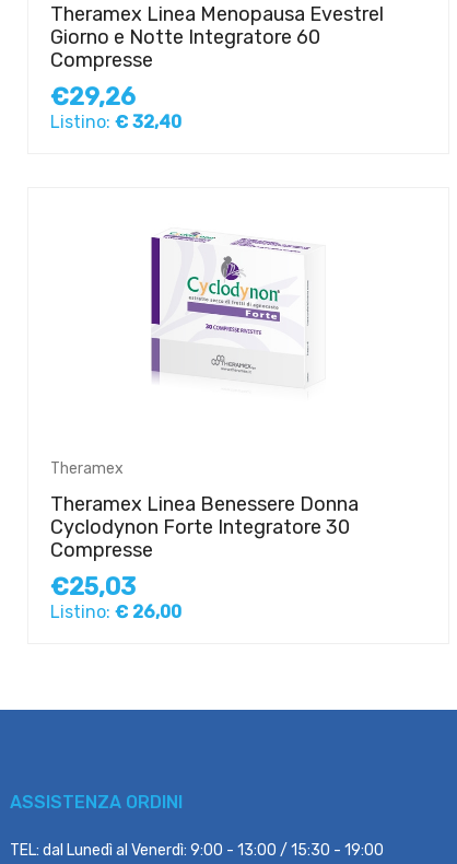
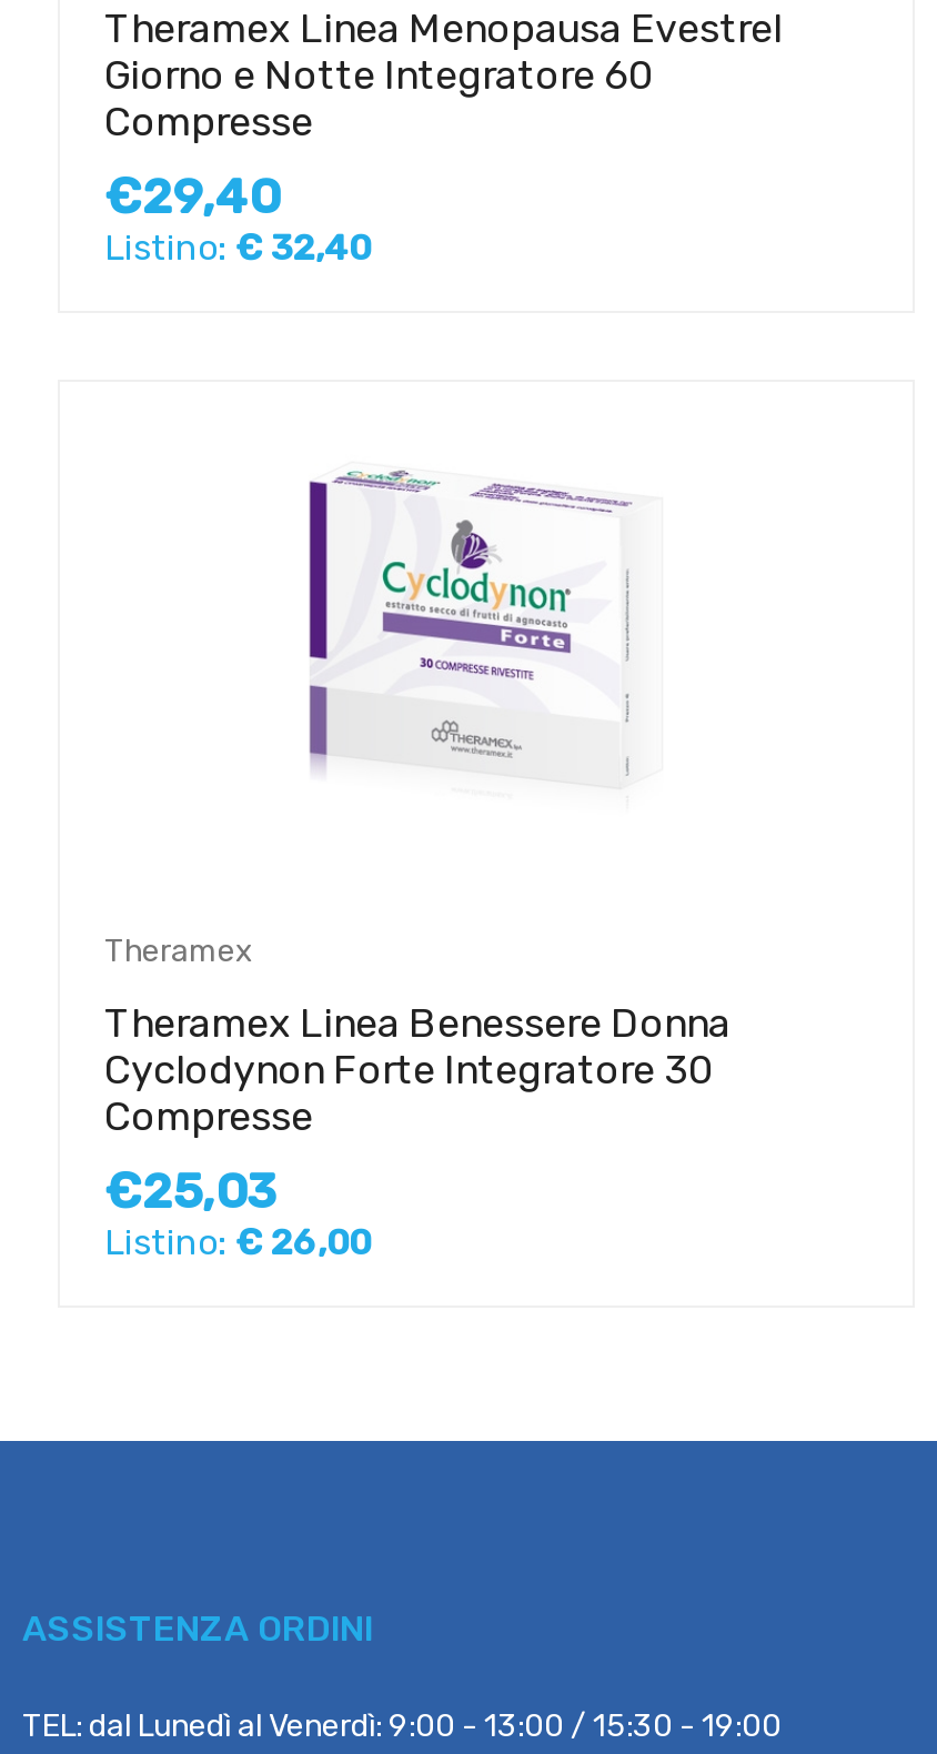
- €29,26
+ €29,40
